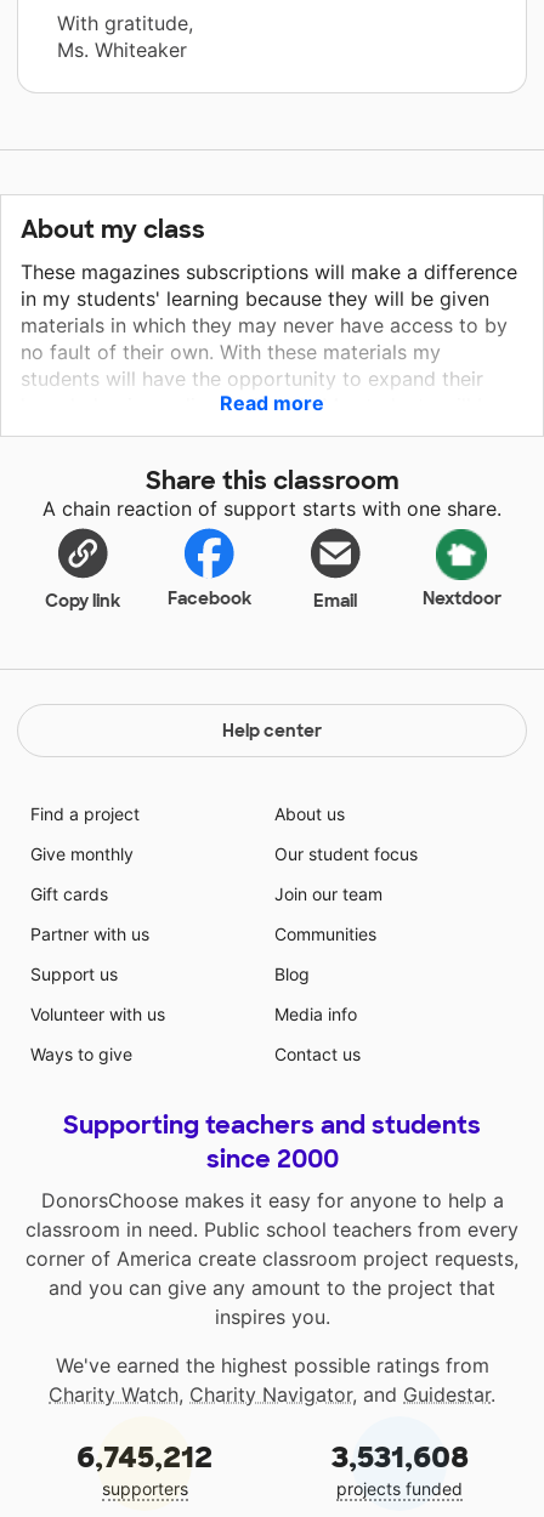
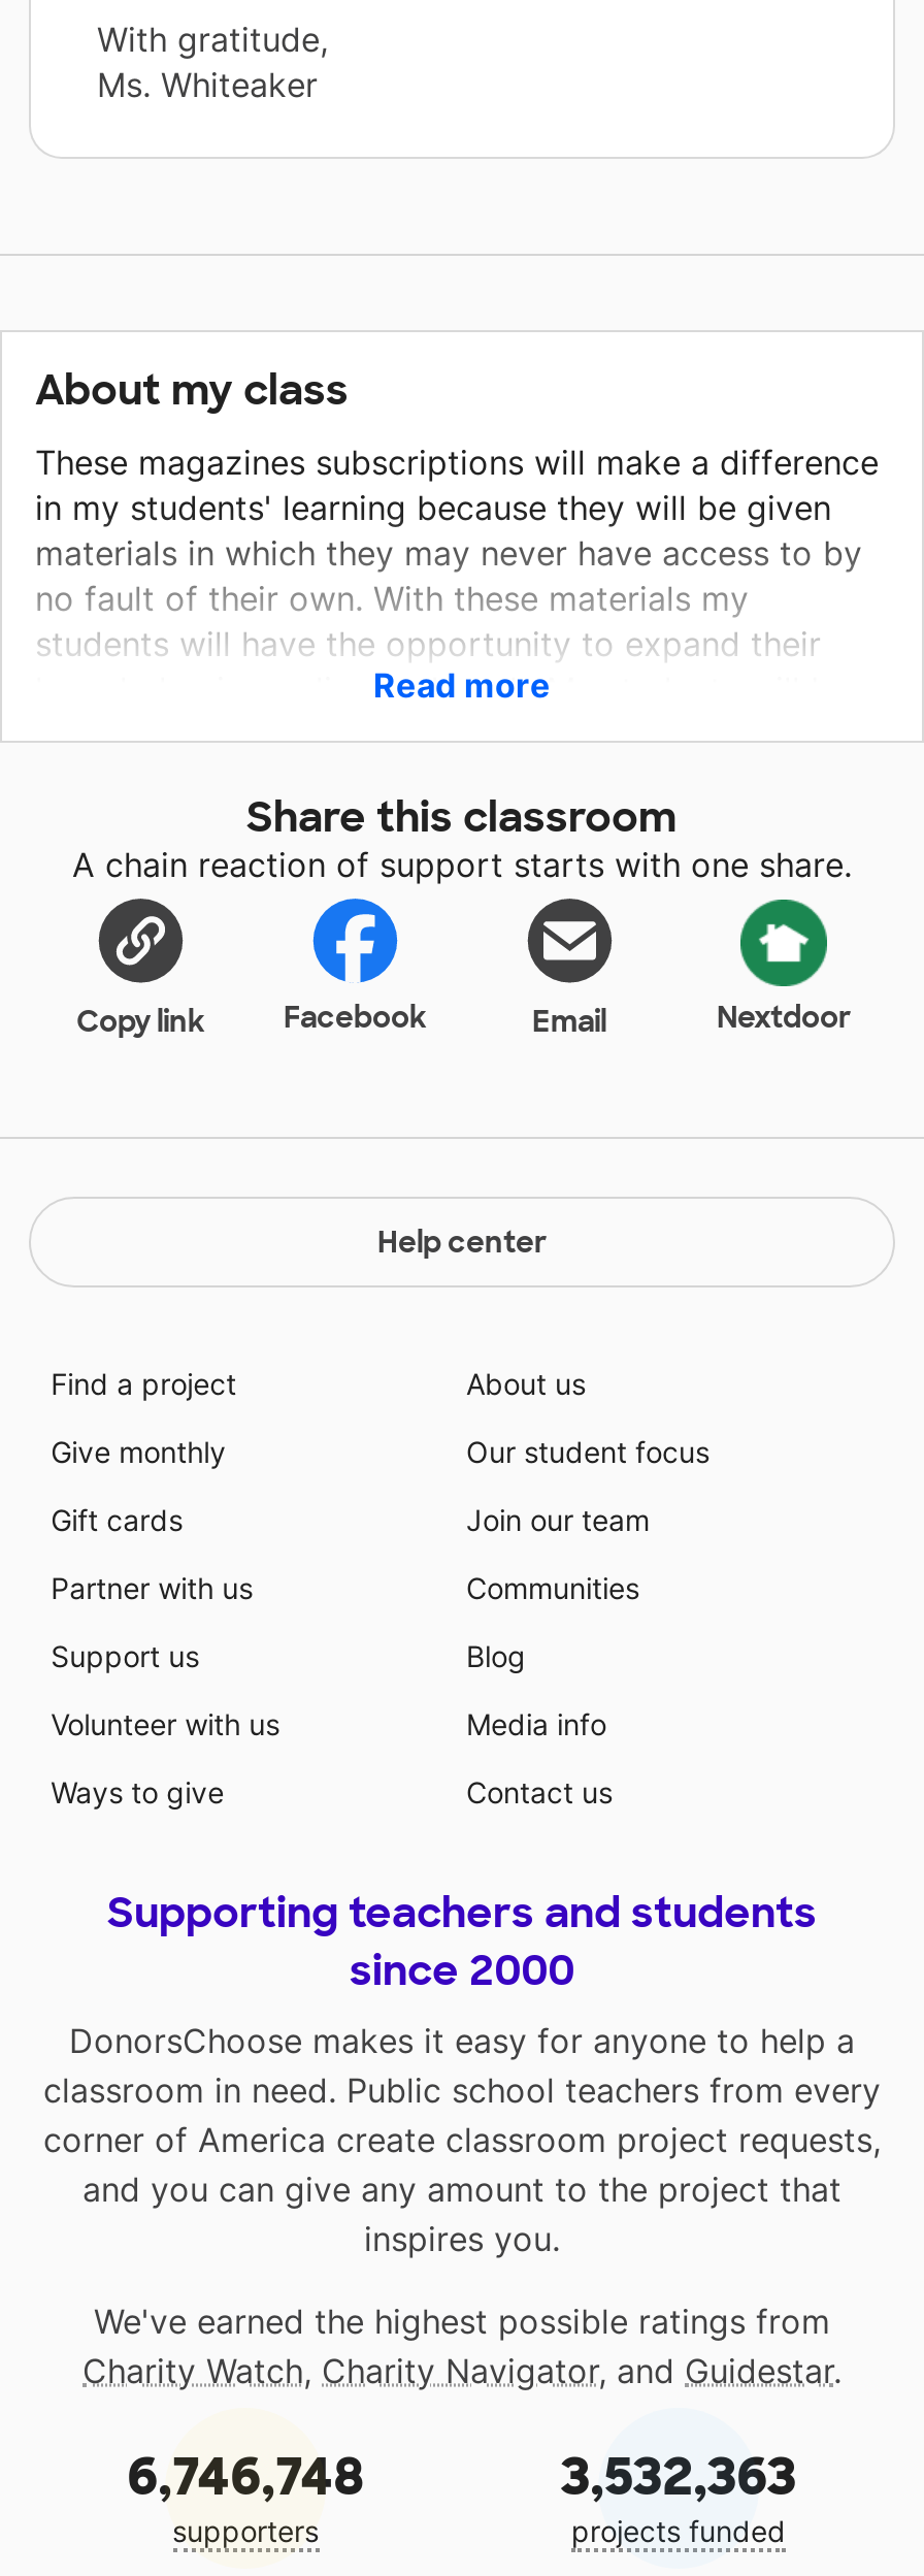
- 6,745,212
+ 6,746,748

- 3,531,608
+ 3,532,363
